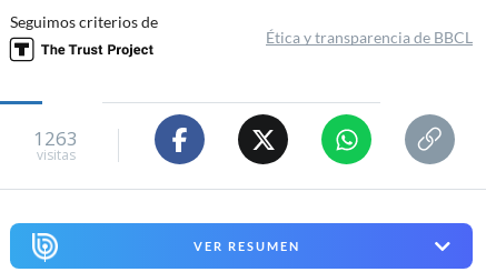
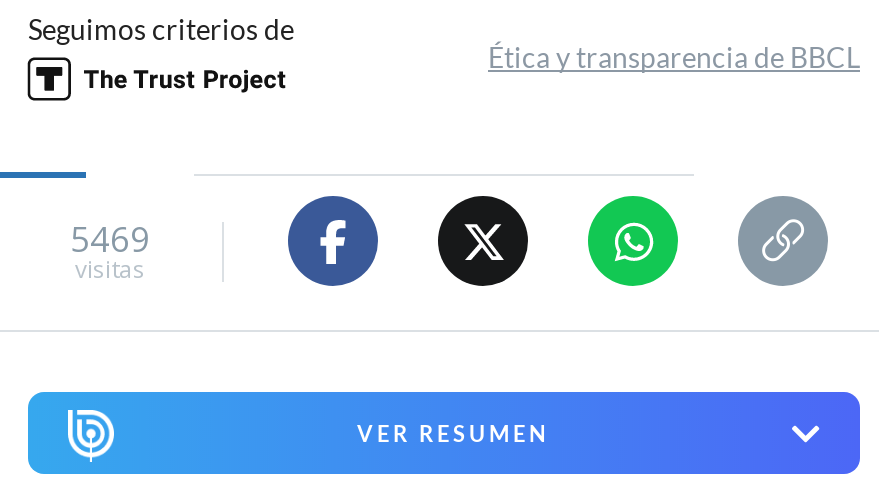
- 1263
+ 5469
